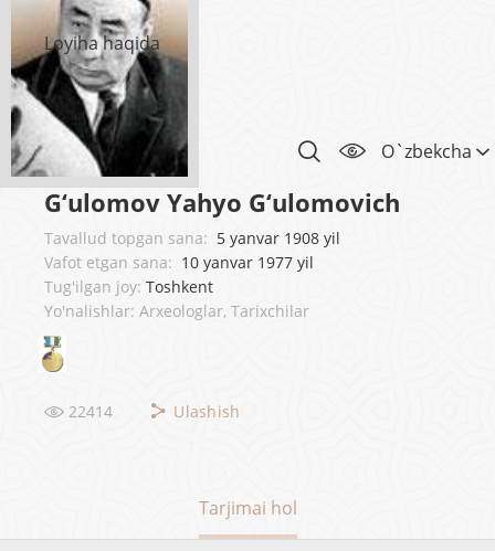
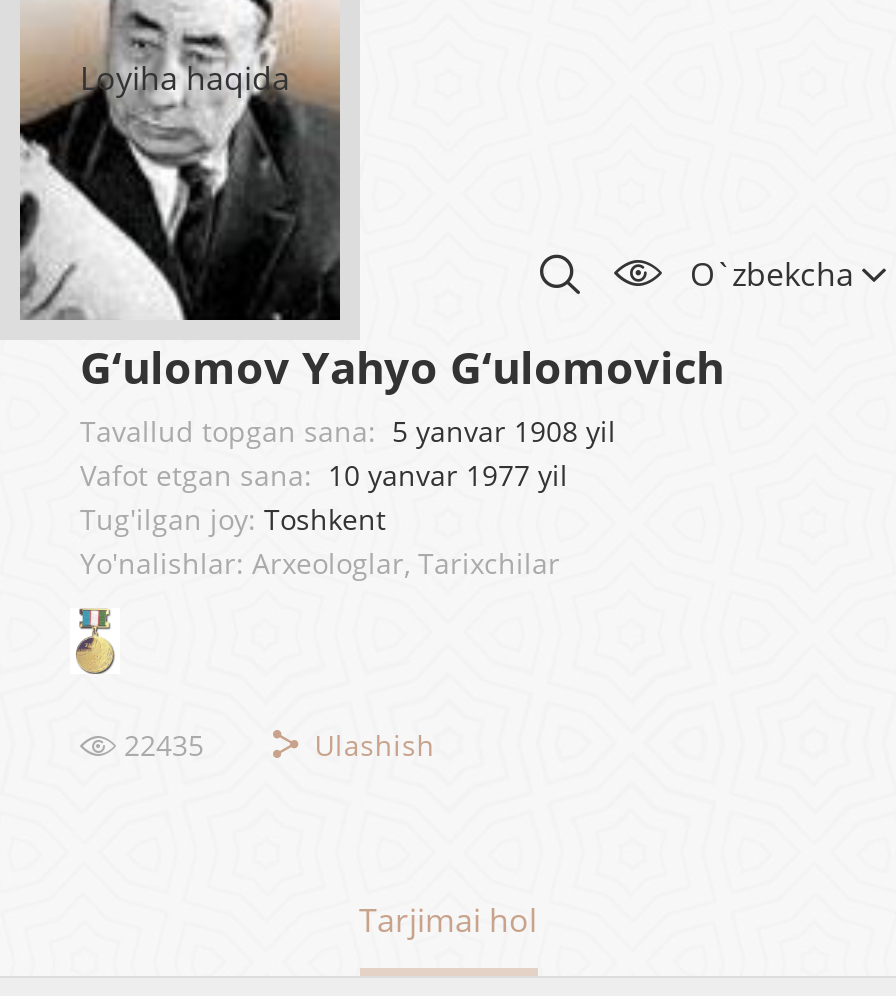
- 22414
+ 22435
